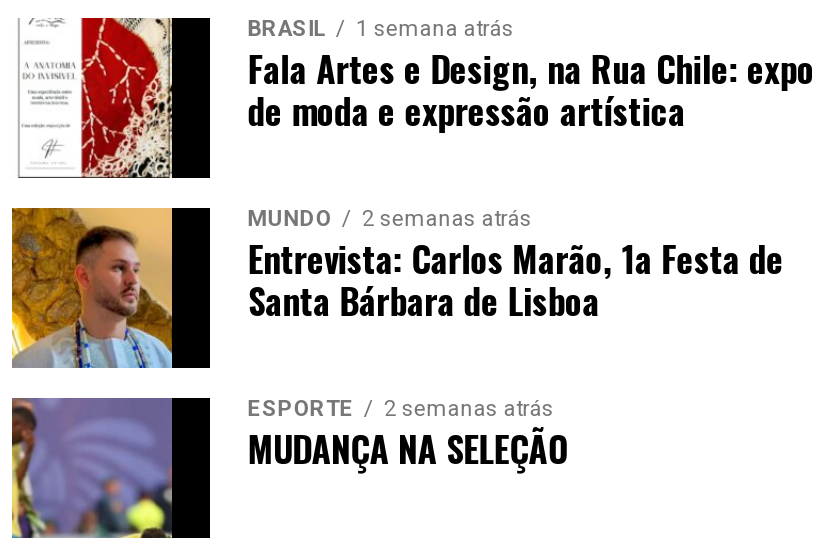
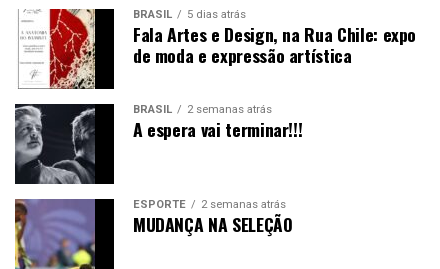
- BRASIL 1 semana atrás
+ BRASIL 5 dias atrás

- [image]
- MUNDO
+ [image]
+ BRASIL

- Entrevista: Carlos Marão, 1a Festa de
- Santa Bárbara de Lisboa
+ A espera vai terminar!!!
